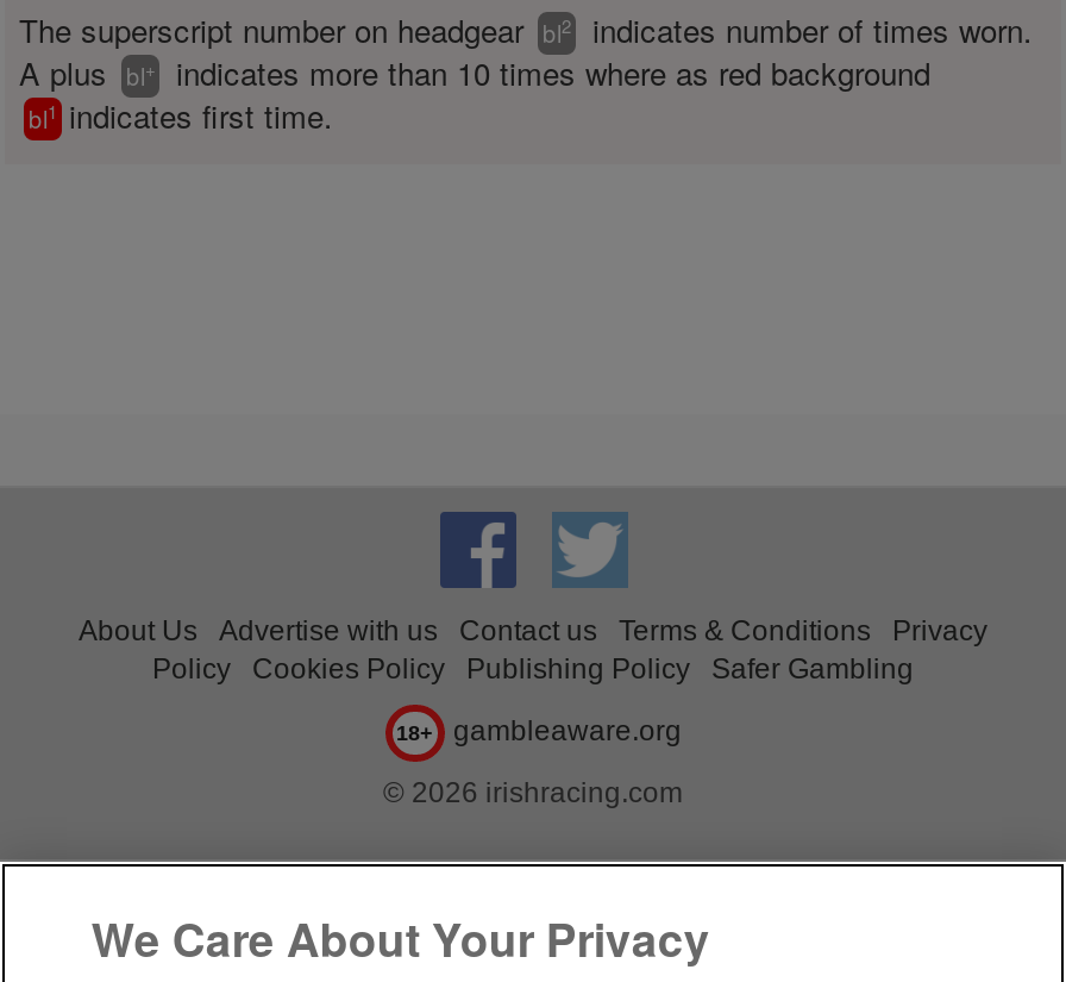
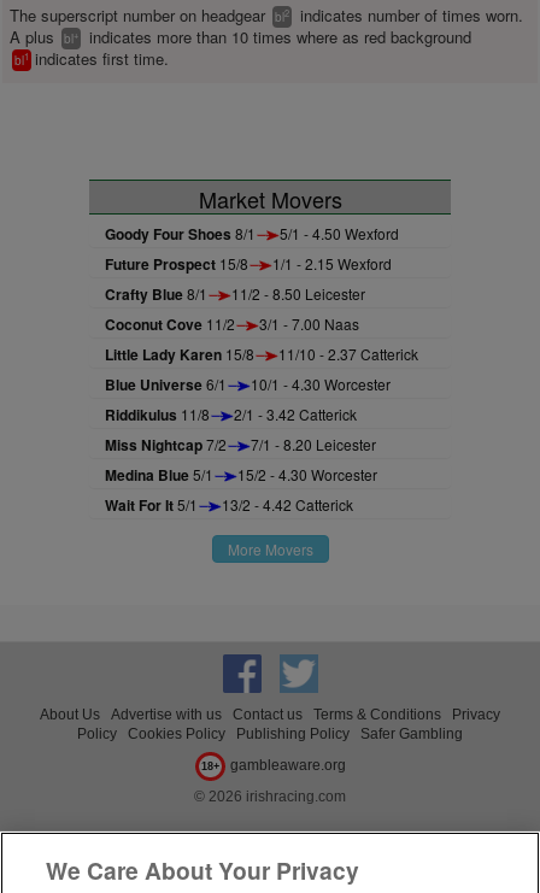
+ Market Movers
+ Goody Four Shoes 8/1
+ 5/1 - 4.50 Wexford
+ Future Prospect 15/8
+ 1/1 - 2.15 Wexford
+ Crafty Blue 8/1
+ 11/2 - 8.50 Leicester
+ Coconut Cove 11/2
+ 3/1 - 7.00 Naas
+ Little Lady Karen 15/8
+ 11/10 - 2.37 Catterick
+ Blue Universe 6/1
+ 10/1 - 4.30 Worcester
+ Riddikulus 11/8
+ 2/1 - 3.42 Catterick
+ Miss Nightcap7/2
+ 7/1 - 8.20 Leicester
+ Medina Blue 5/1
+ 15/2 - 4.30 Worcester
+ Wait For It 5/1
+ 13/2 - 4.42 Catterick
+ More Movers
